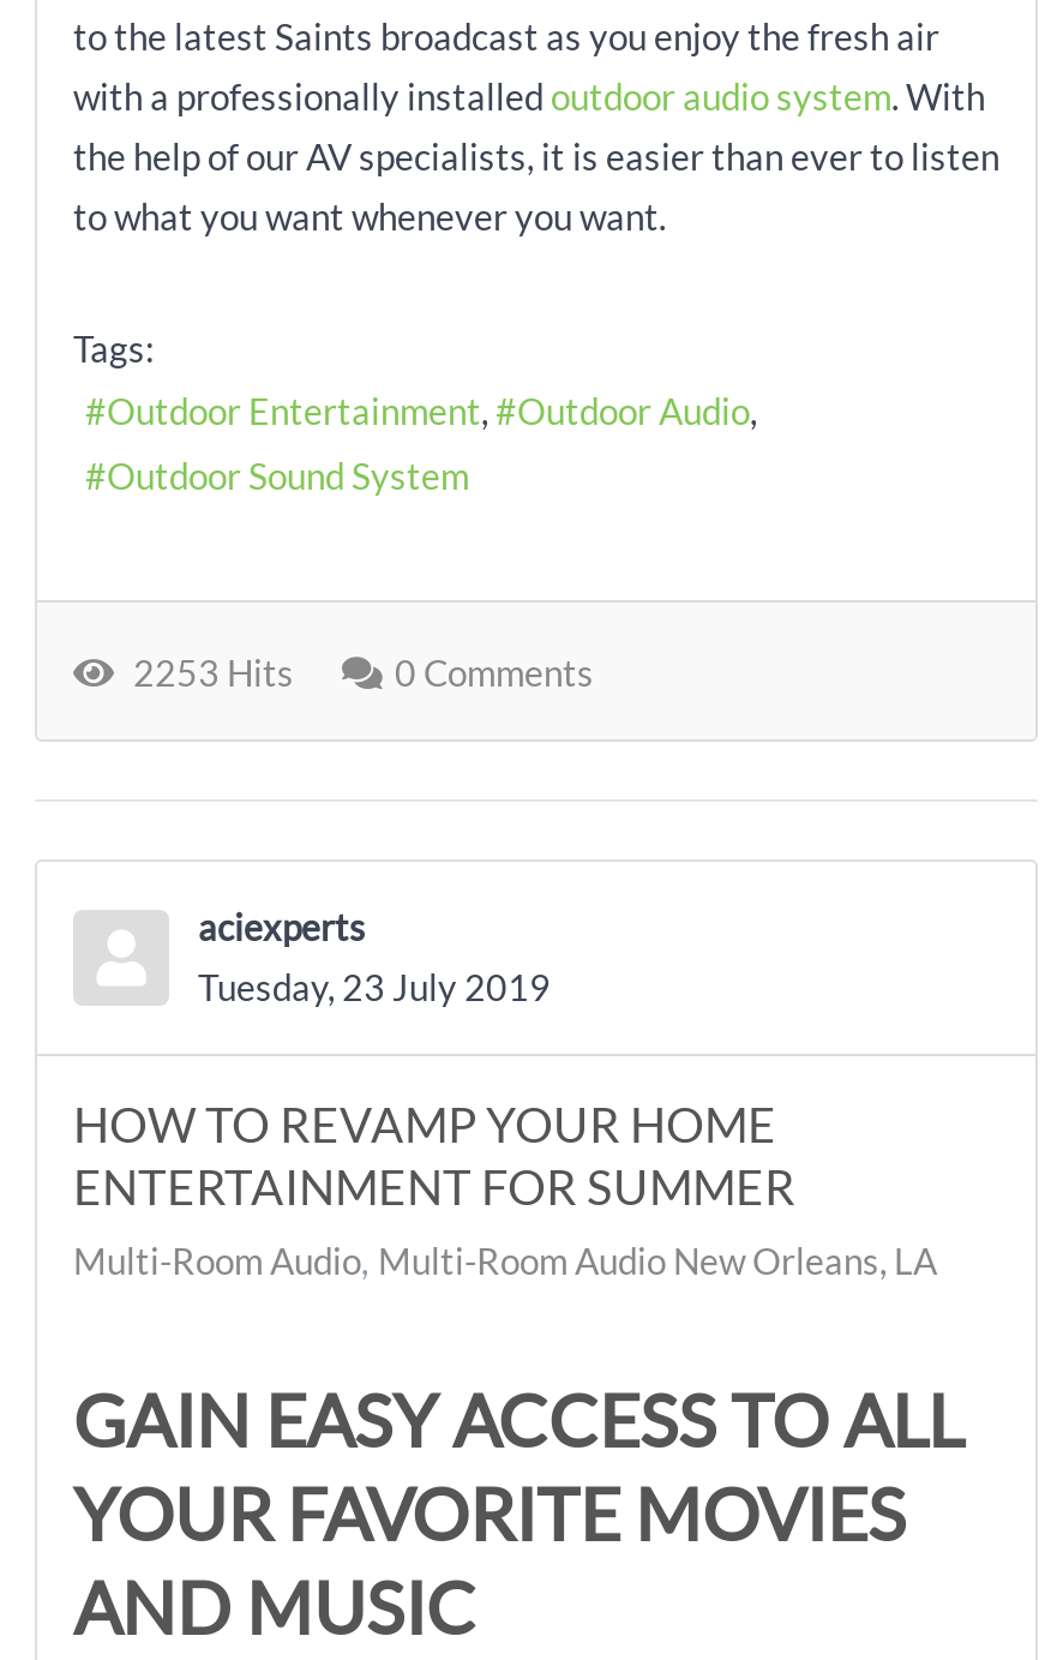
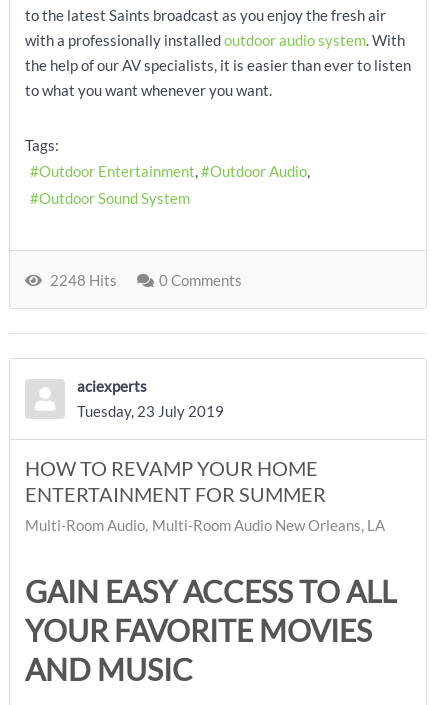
- 2253 Hits
+ 2248 Hits
